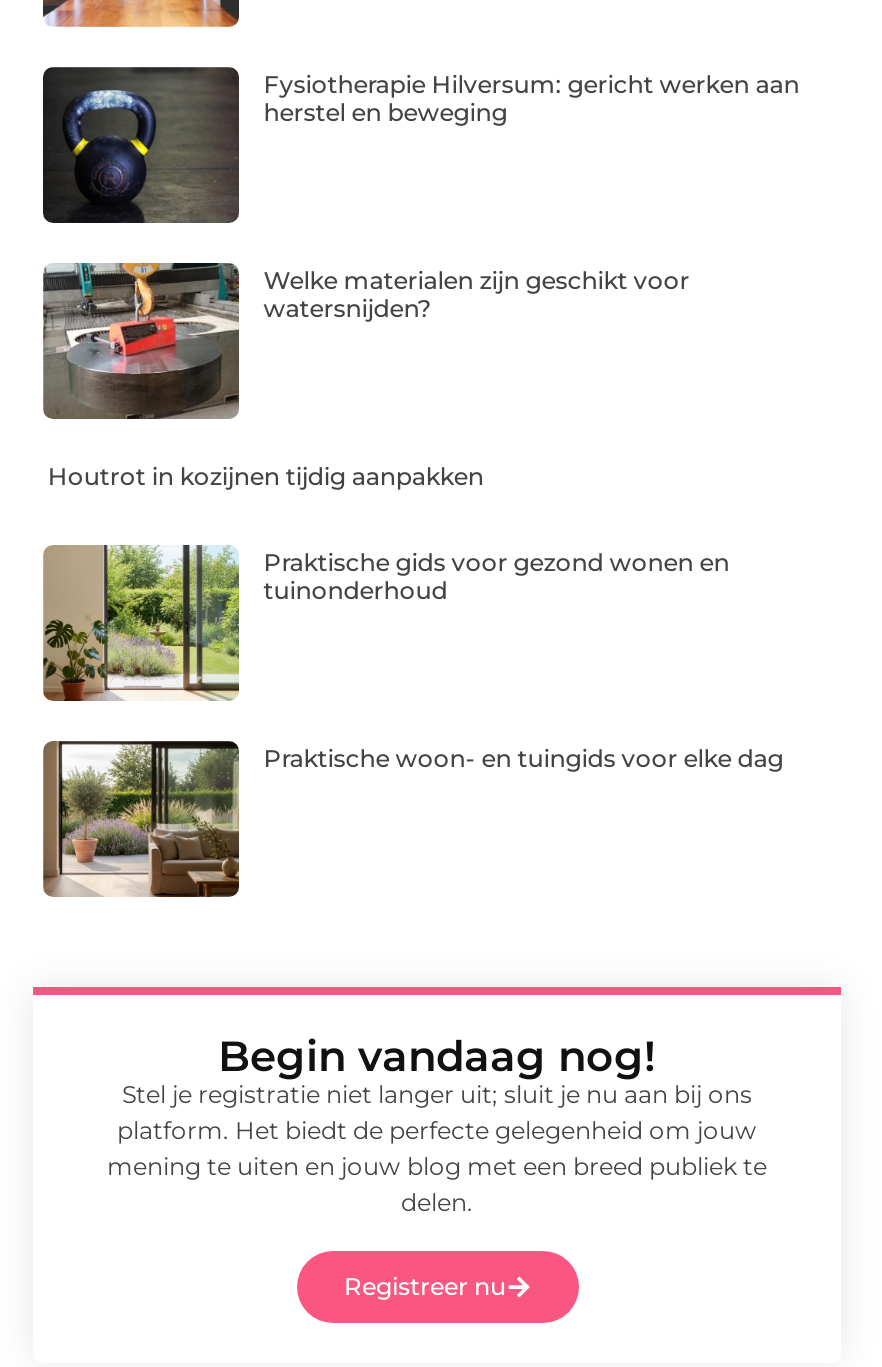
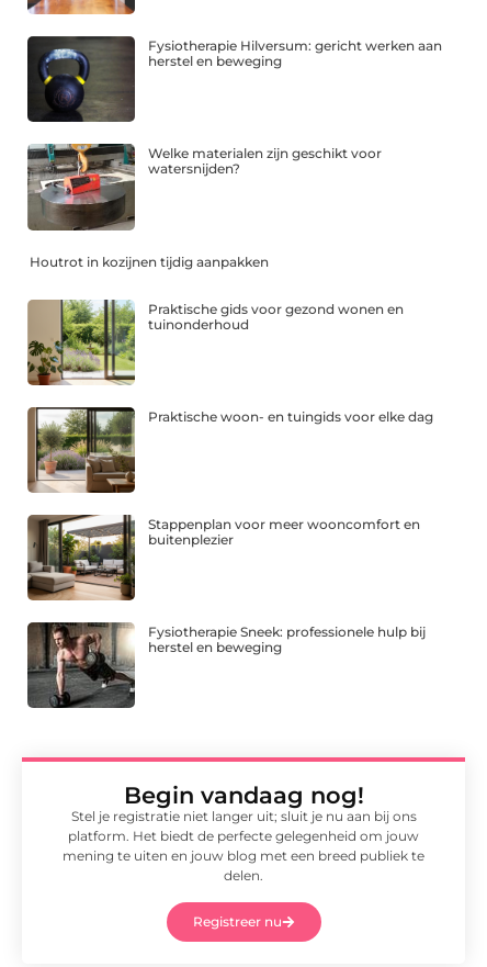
+ [image]
+ Stappenplan voor meer wooncomfort en
+ buitenplezier

+ [image]
+ Fysiotherapie Sneek: professionele hulp bij
+ herstel en beweging
